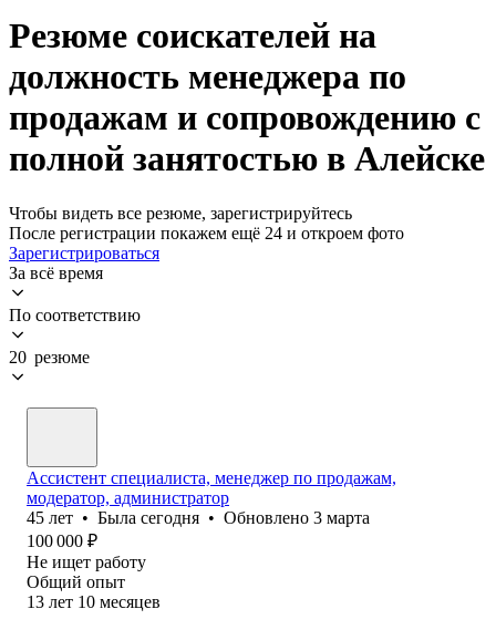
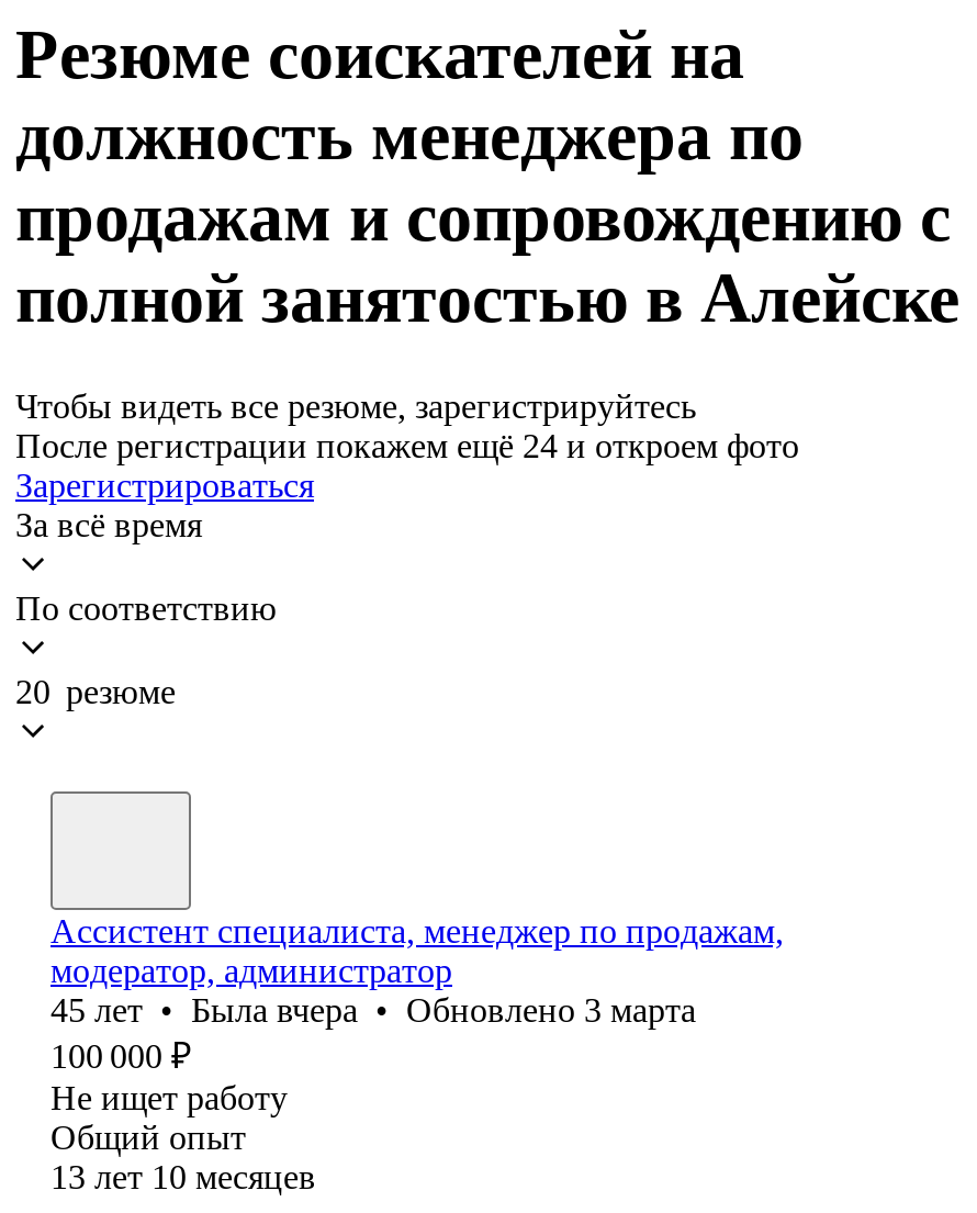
- 45 лет • Была сегодня • Обновлено 3 марта
+ 45 лет • Была вчера • Обновлено 3 марта
